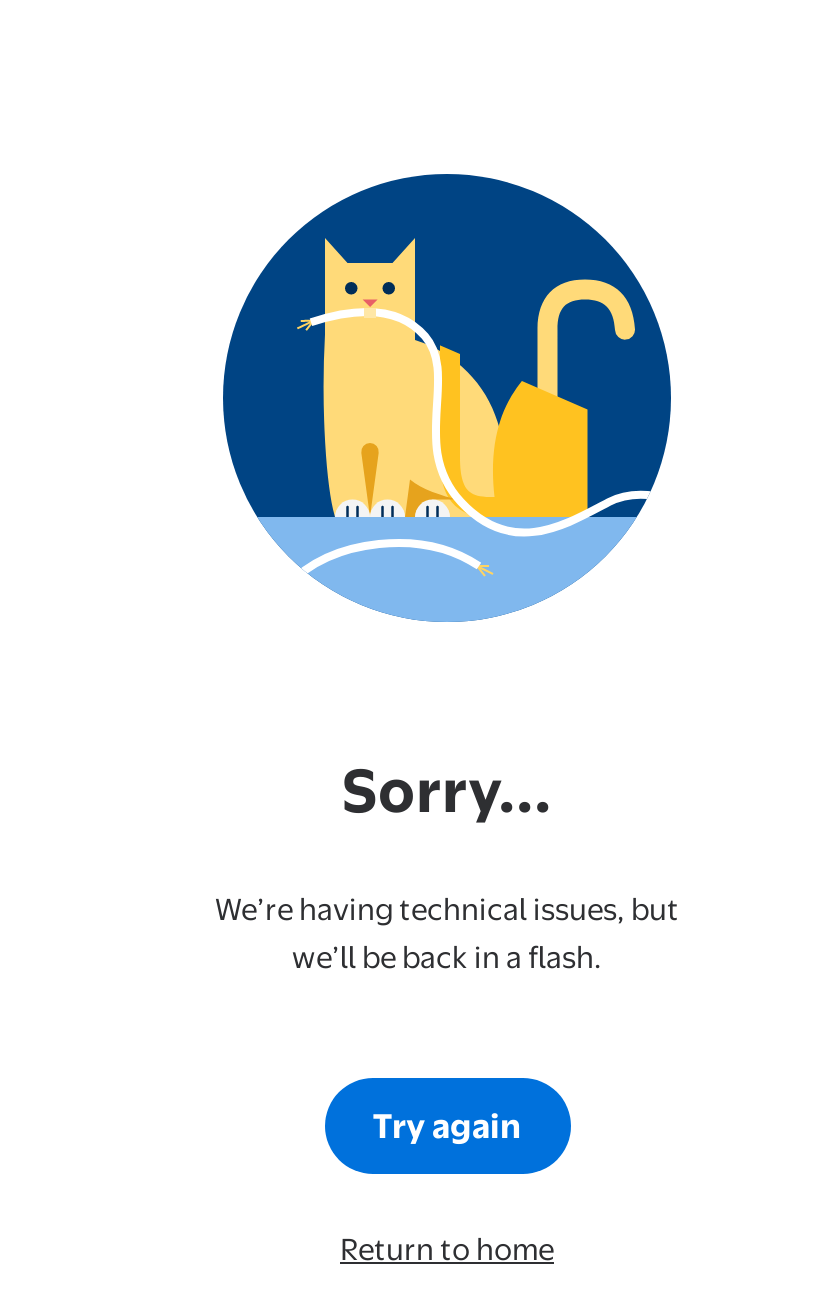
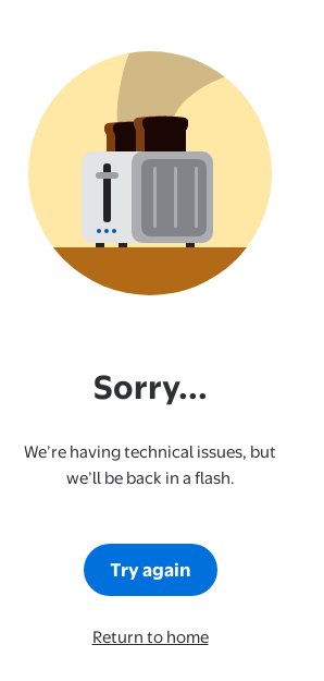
- [image]
+ [image]
